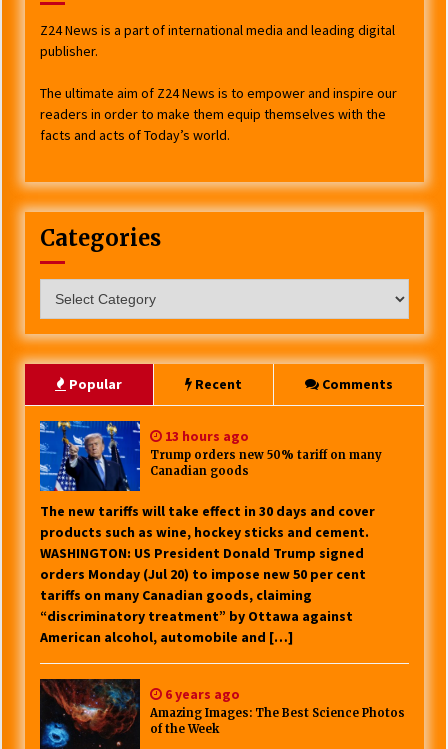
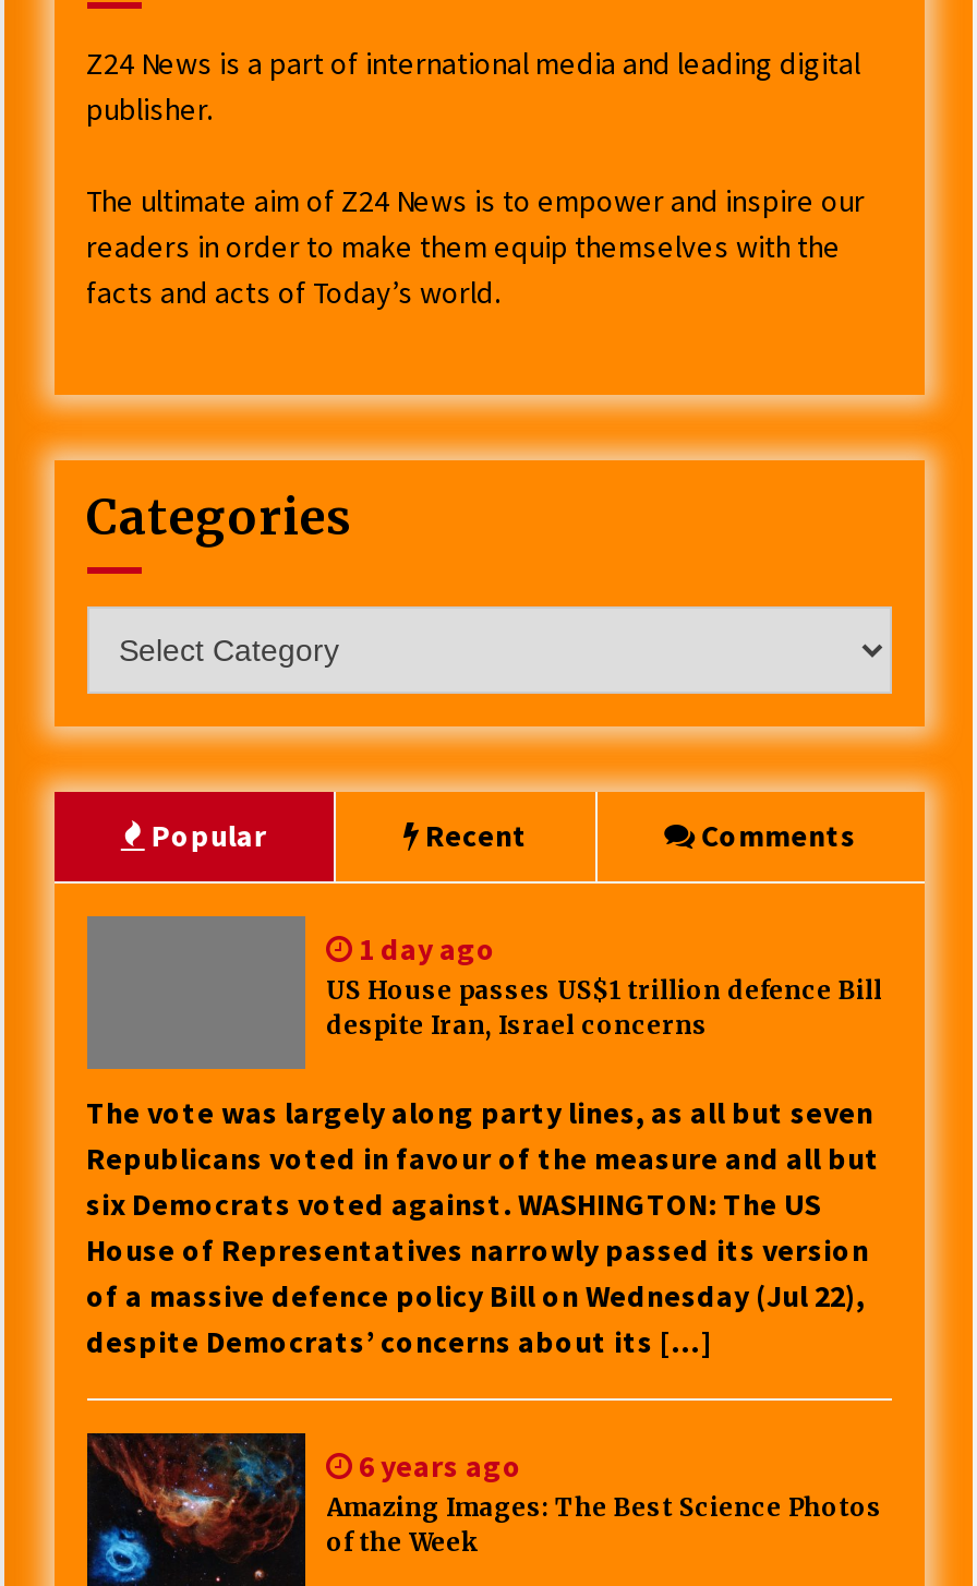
- [image]

- 13 hours ago
- Trump orders new 50% tariff on many
- Canadian goods
+ 1 day ago
+ US House passes US$1 trillion defence Bill
+ despite Iran, Israel concerns

- The new tariffs will take effect in 30 days and cover
- products such as wine, hockey sticks and cement.
- WASHINGTON: US President Donald Trump signed
- orders Monday (Jul 20) to impose new 50 per cent
- tariffs on many Canadian goods, claiming
- “discriminatory treatment” by Ottawa against
- American alcohol, automobile and […]
+ The vote was largely along party lines, as all but seven
+ Republicans voted in favour of the measure and all but
+ six Democrats voted against. WASHINGTON: The US
+ House of Representatives narrowly passed its version
+ of a massive defence policy Bill on Wednesday (Jul 22),
+ despite Democrats’ concerns about its […]
